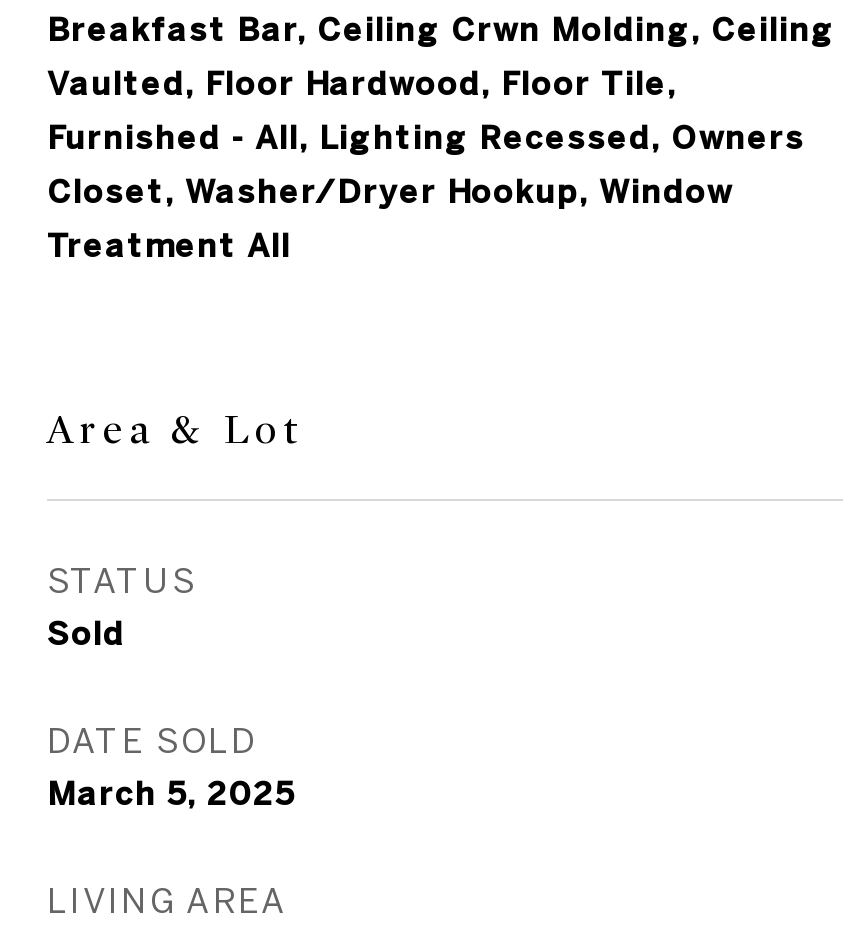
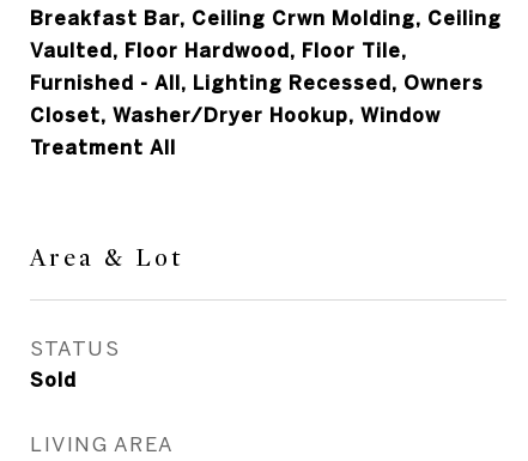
- DATE SOLD
- March 5, 2025
